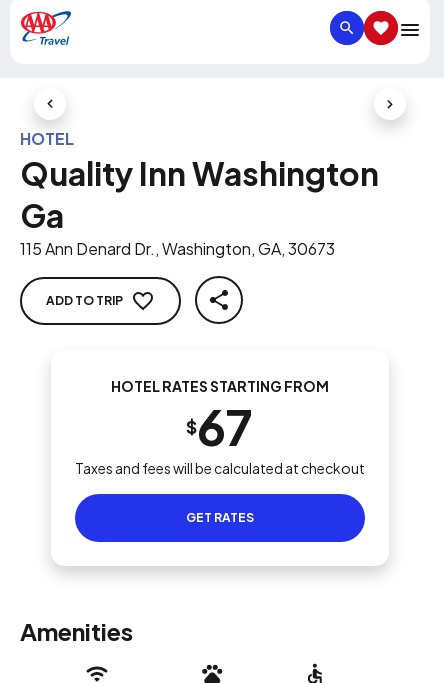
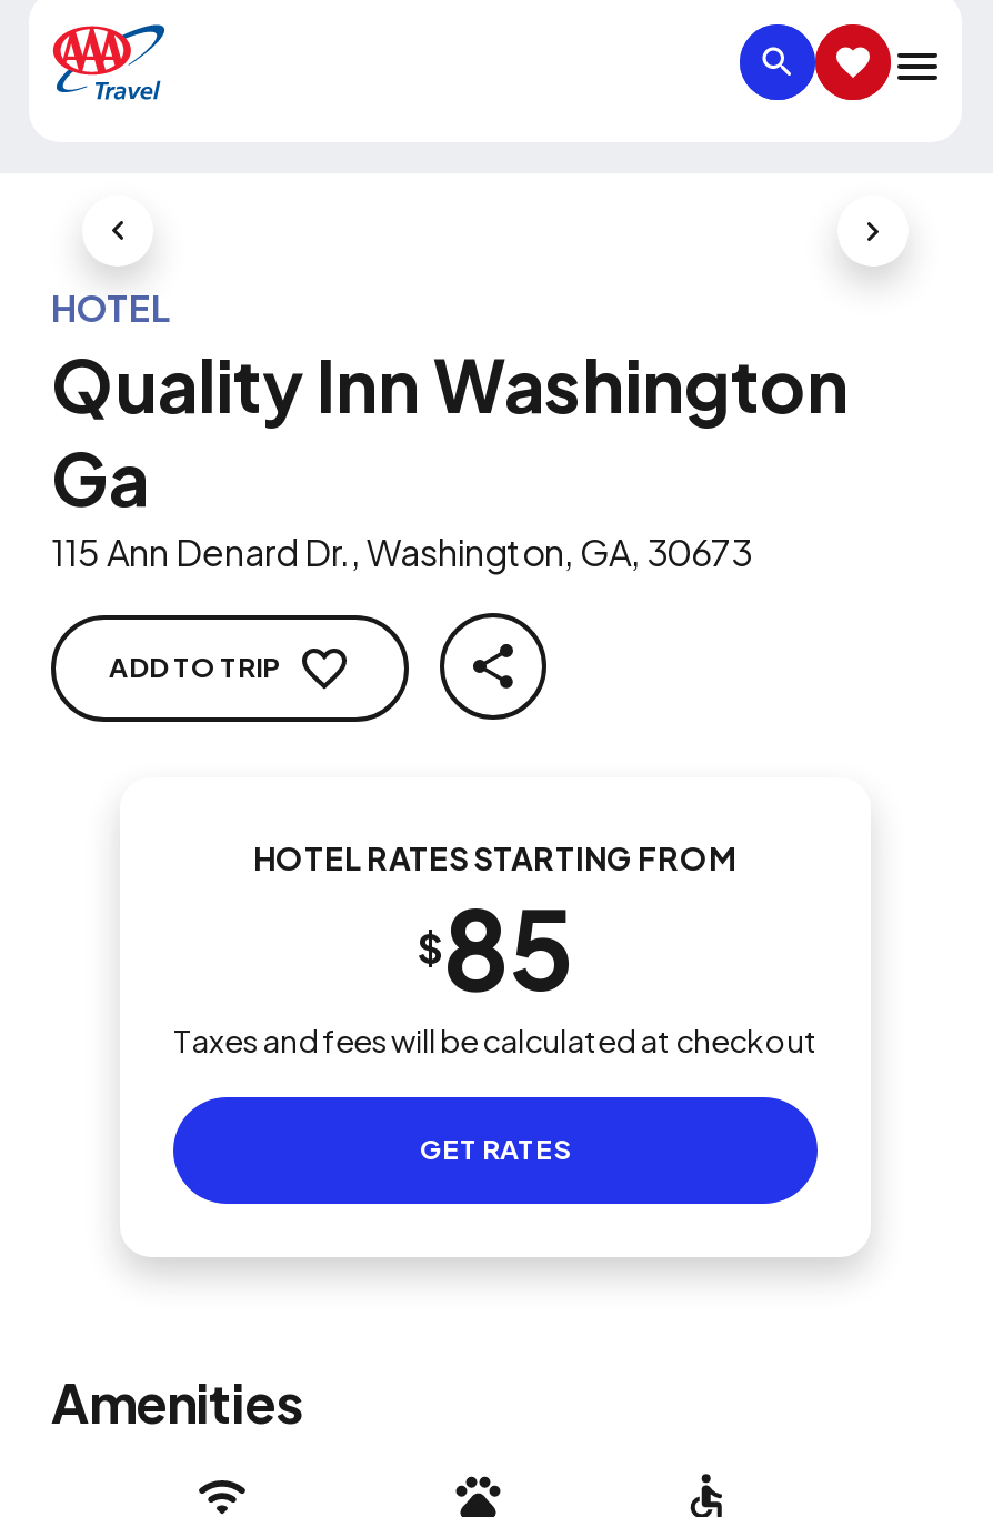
- $67
+ $85
